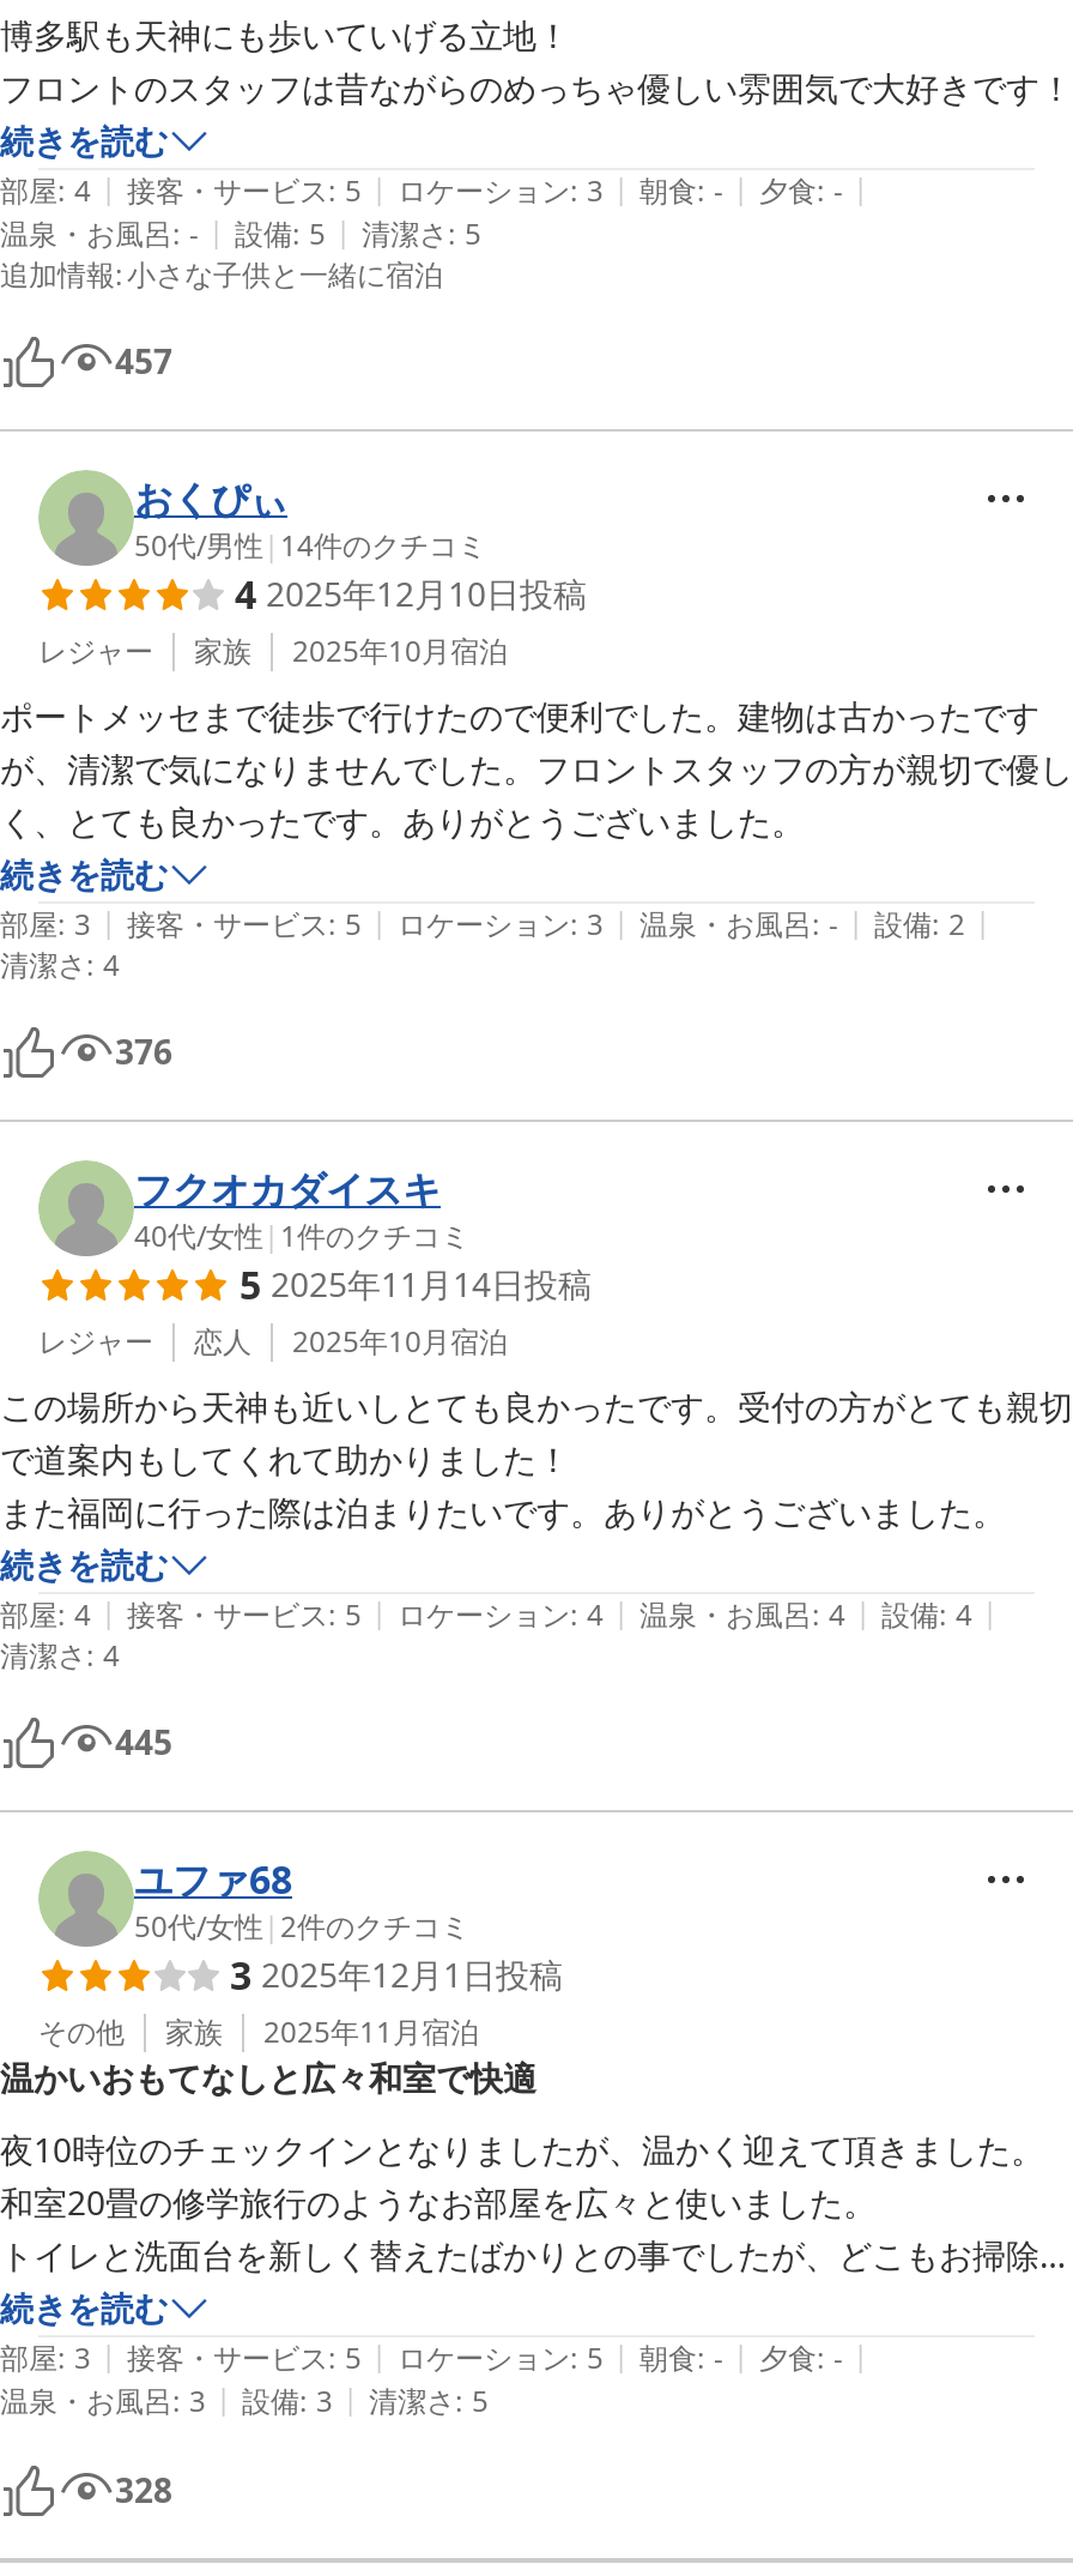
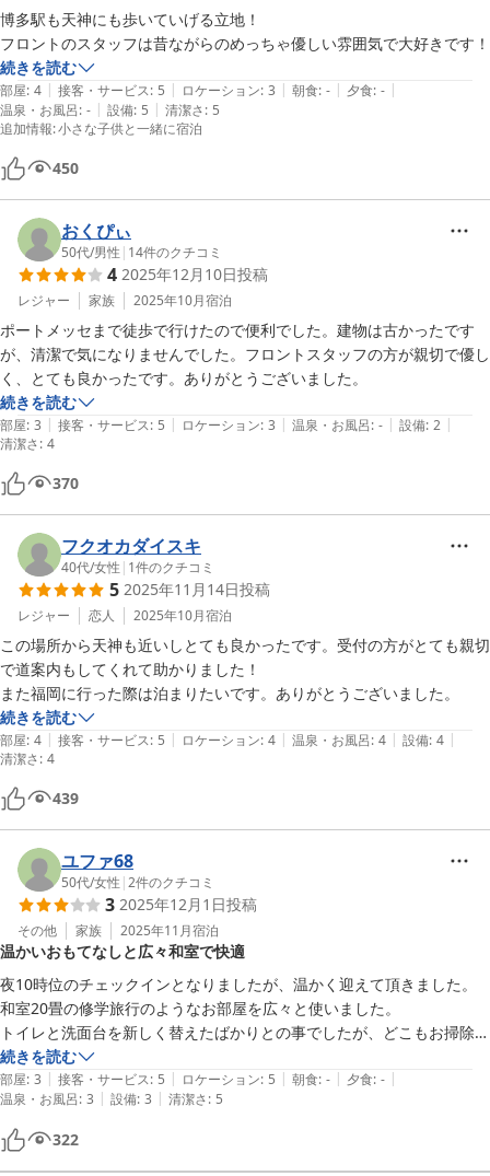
- 457
+ 450

- 376
+ 370

- 445
+ 439

- 328
+ 322
